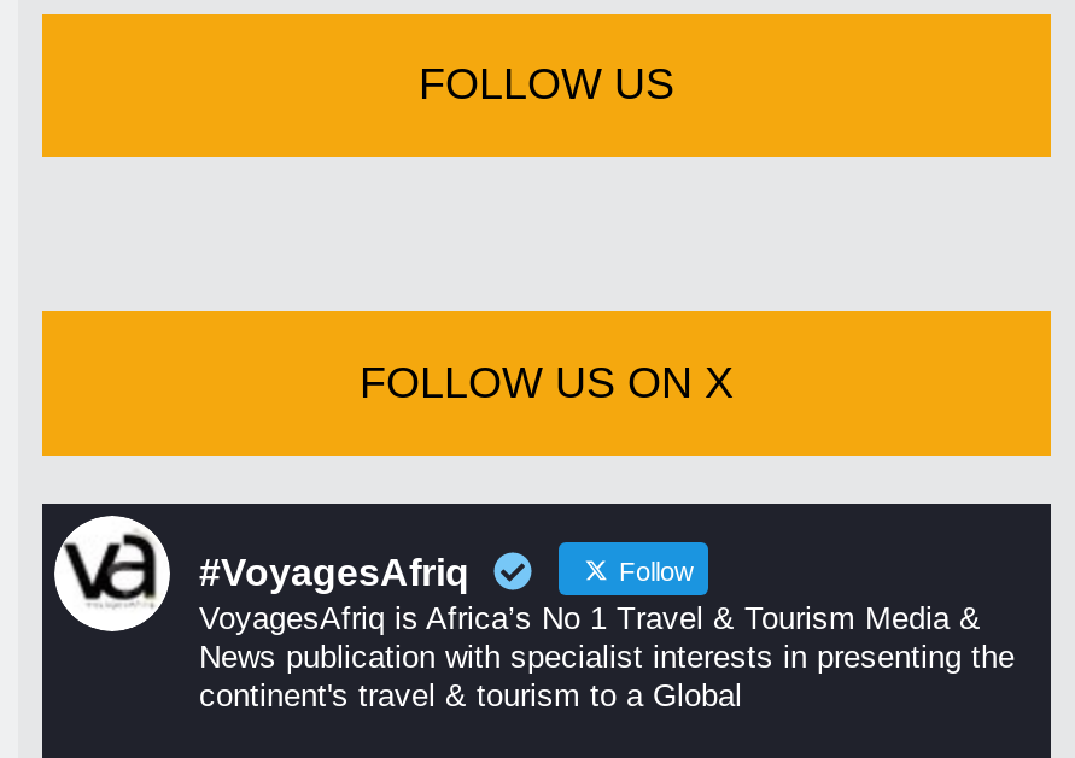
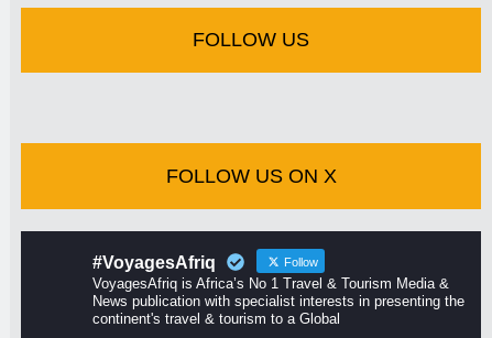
- [image]
